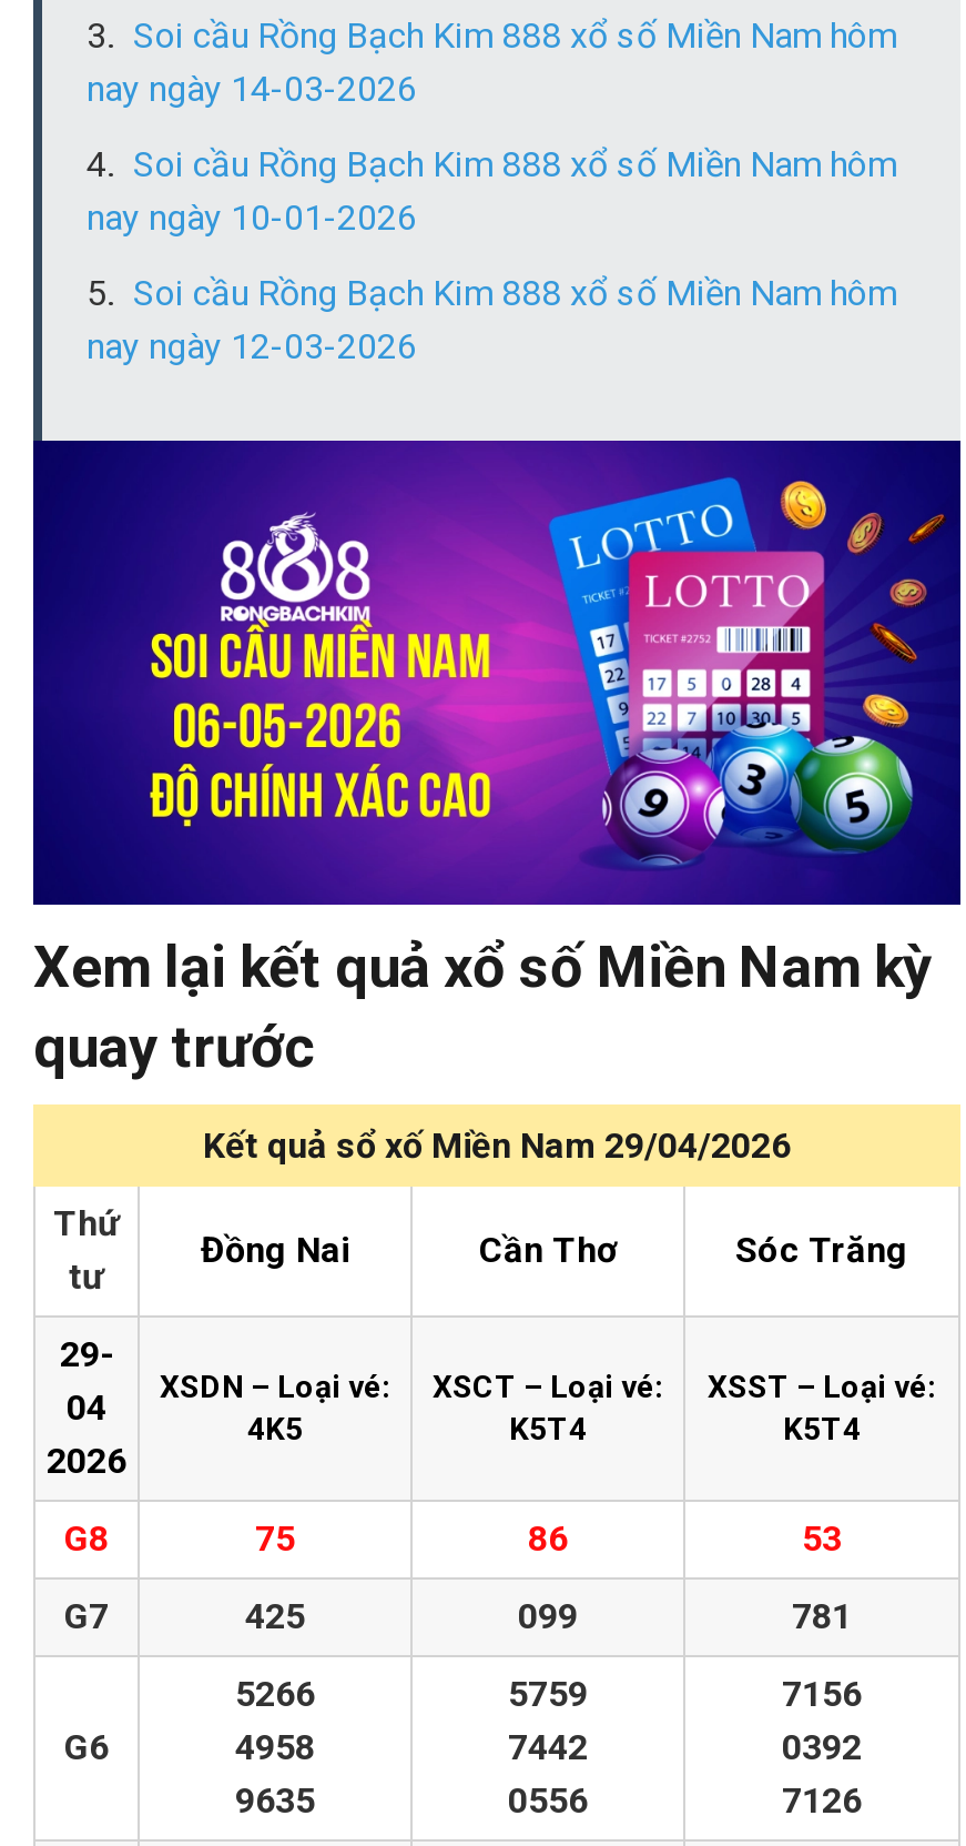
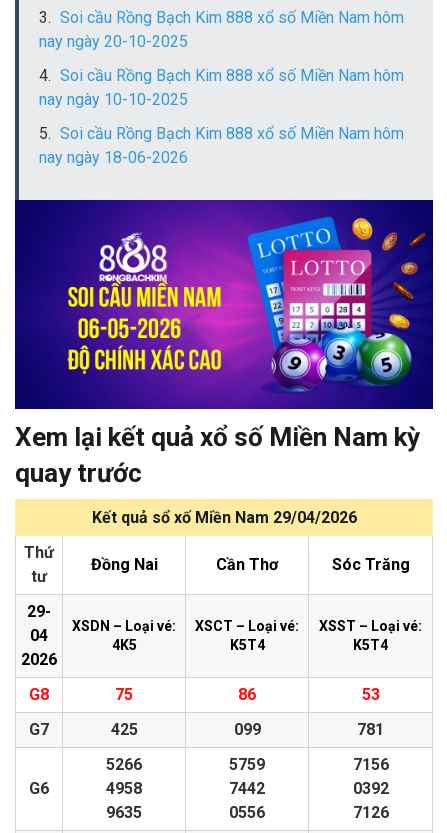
- nay ngày 14-03-2026
+ nay ngày 20-10-2025

- nay ngày 10-01-2026
+ nay ngày 10-10-2025

- nay ngày 12-03-2026
+ nay ngày 18-06-2026
